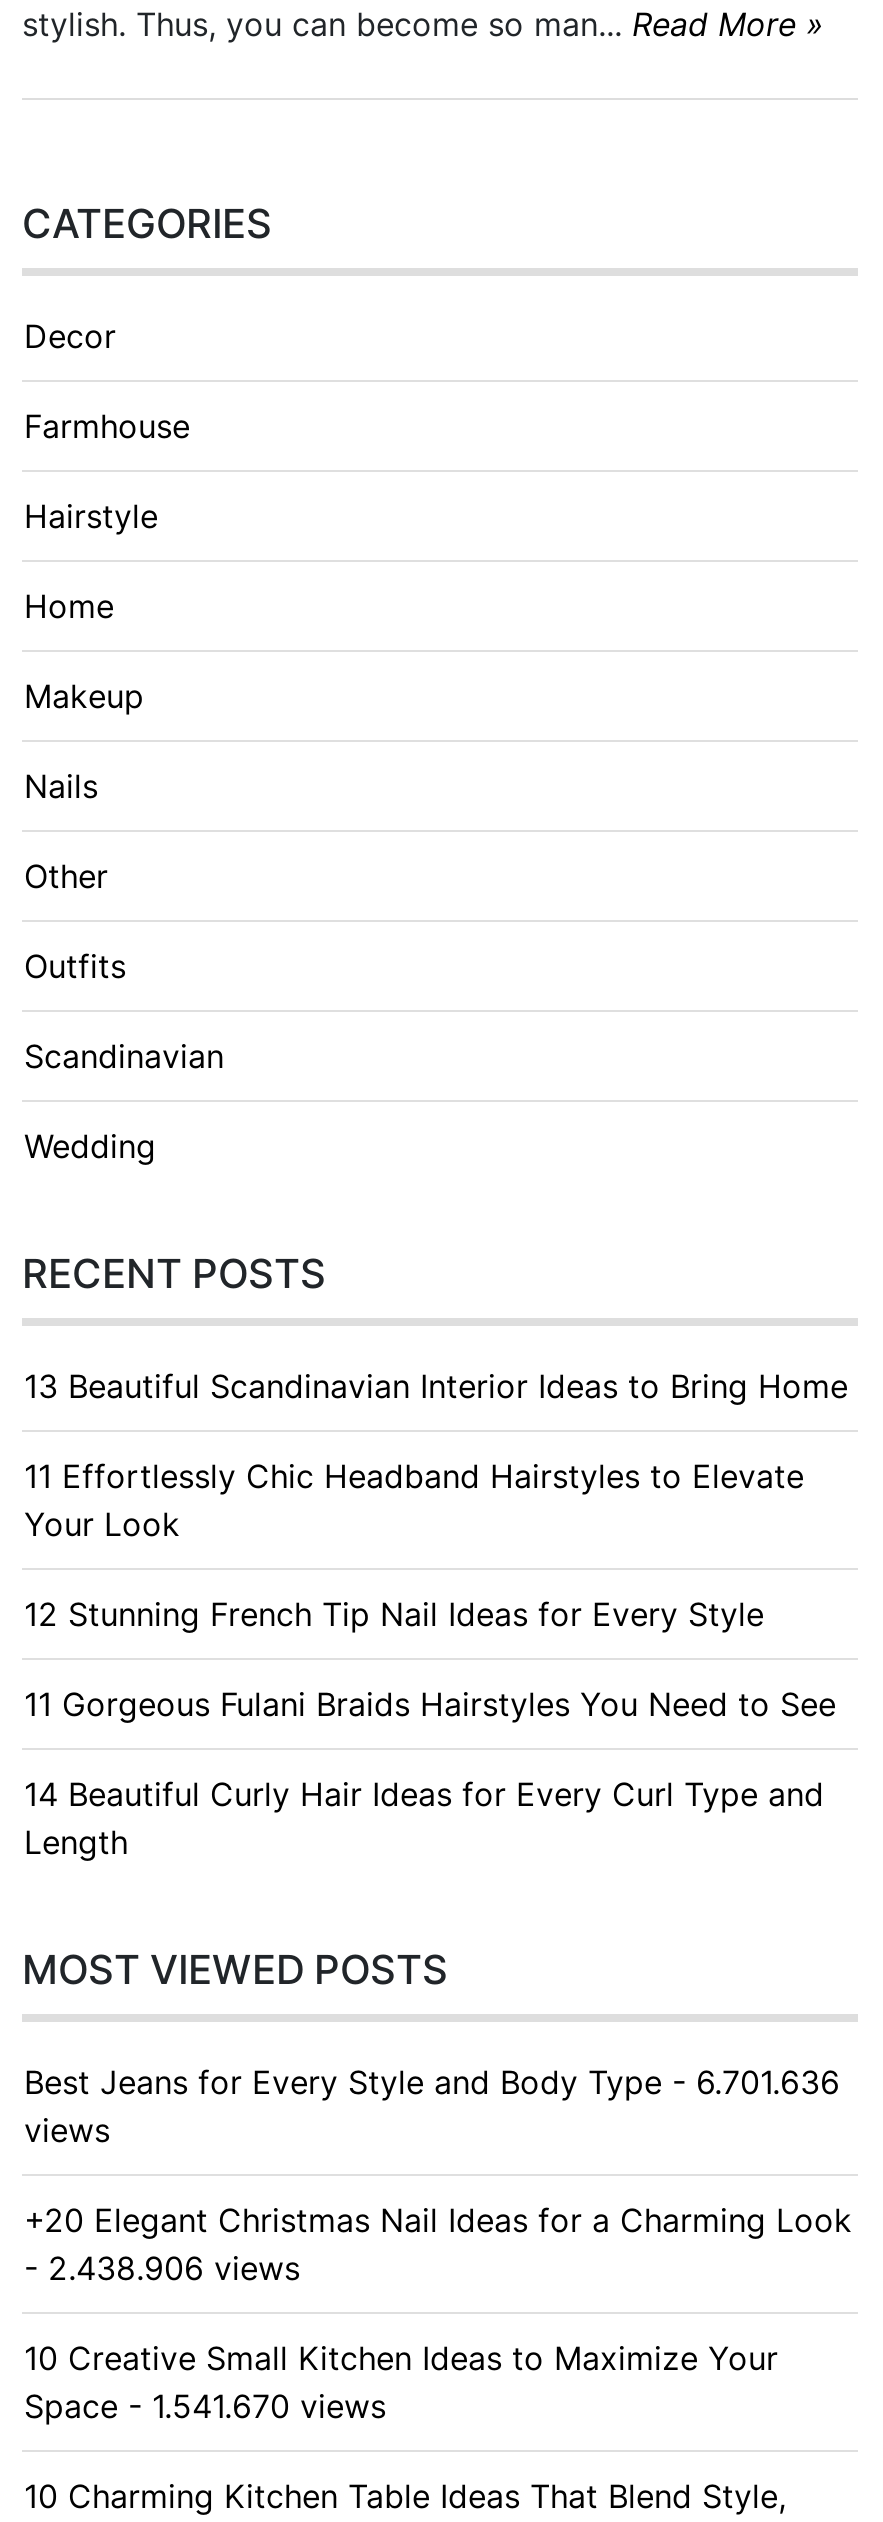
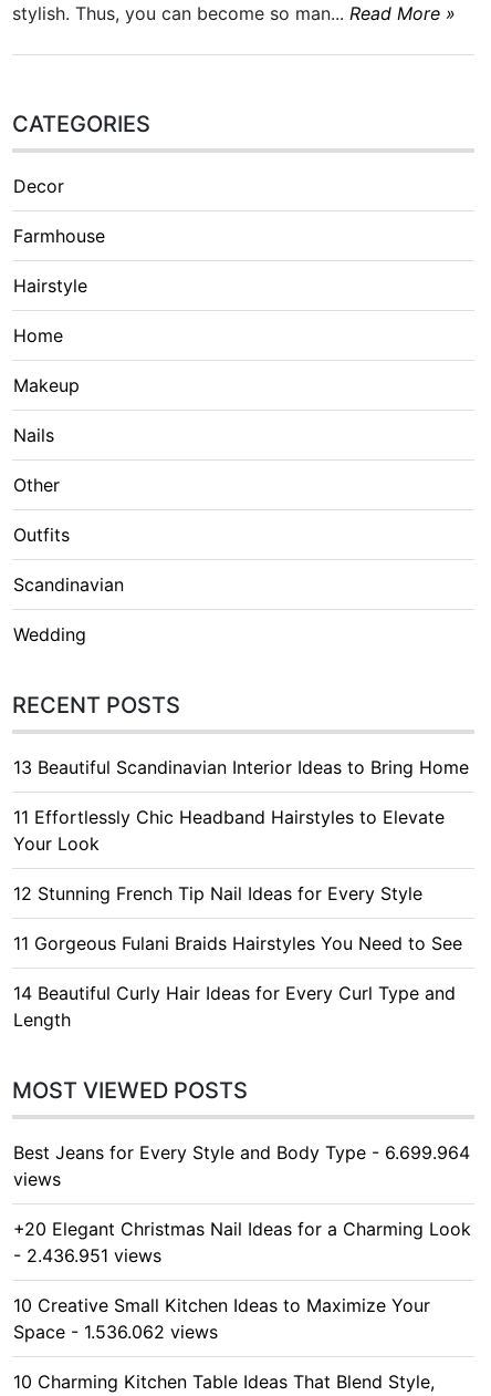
- Best Jeans for Every Style and Body Type - 6.701.636
+ Best Jeans for Every Style and Body Type - 6.699.964

- - 2.438.906 views
+ - 2.436.951 views

- Space - 1.541.670 views
+ Space - 1.536.062 views
